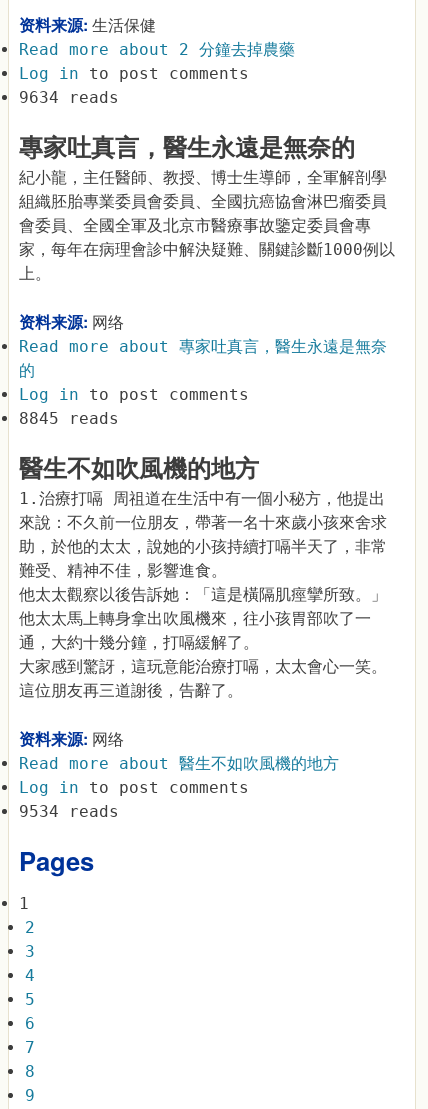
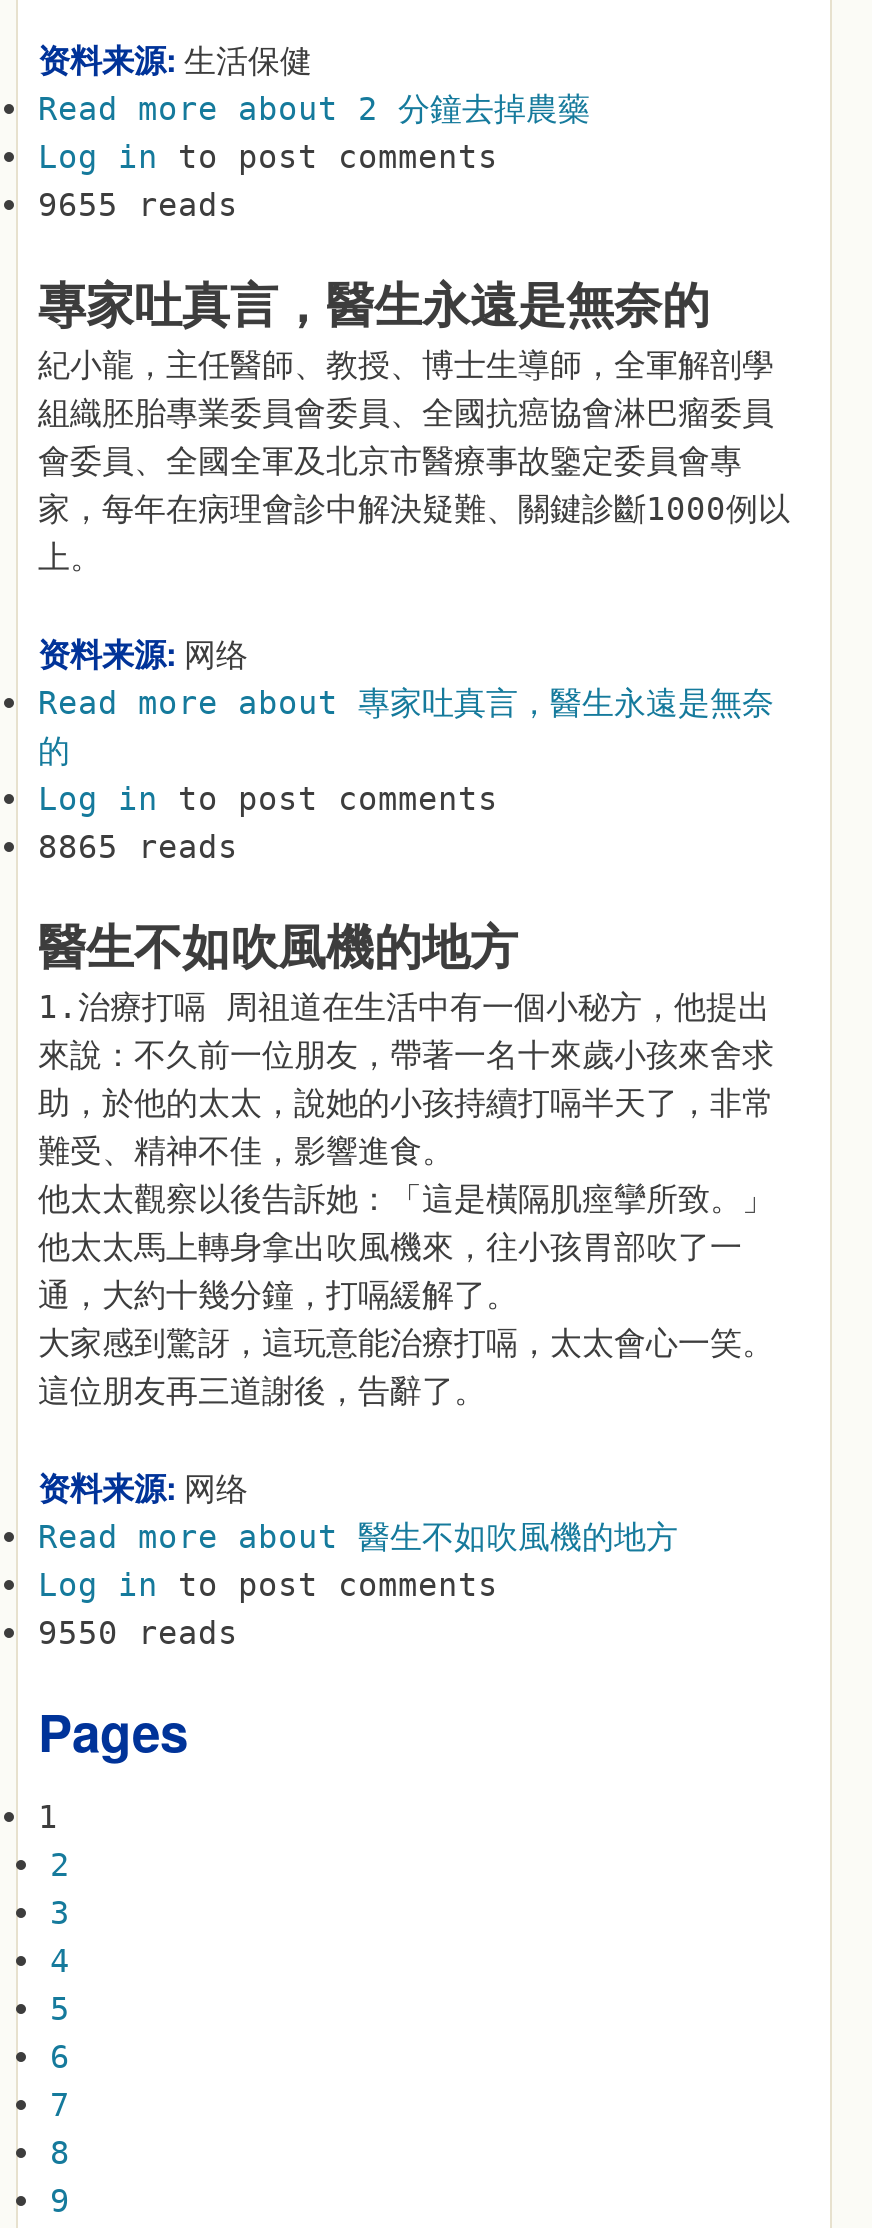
- 9634 reads
+ 9655 reads

- 8845 reads
+ 8865 reads

- 9534 reads
+ 9550 reads
